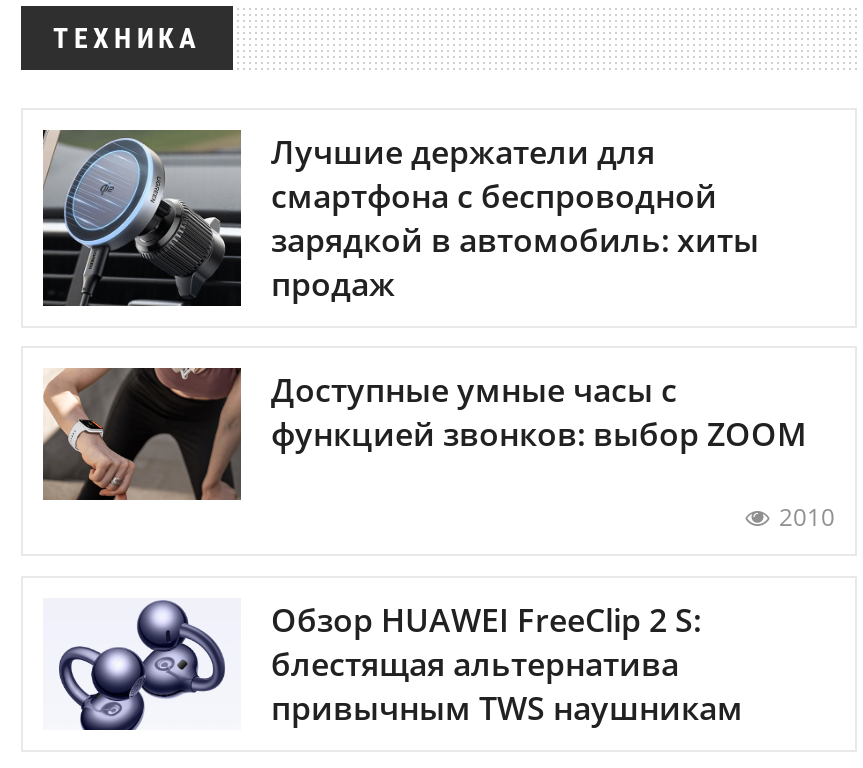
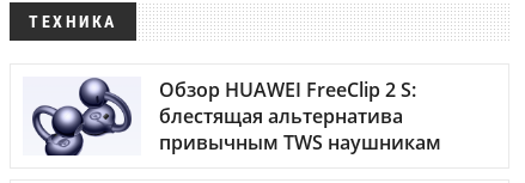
- [image]
- Лучшие держатели для
- смартфона с беспроводной
- зарядкой в автомобиль: хиты
- продаж
- Доступные умные часы с
- функцией звонков: выбор ZOOM
- 2010

- [image]
